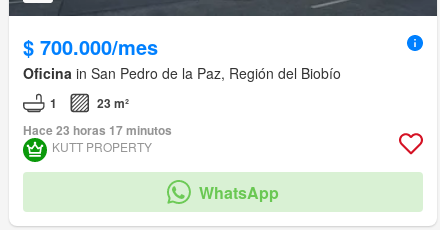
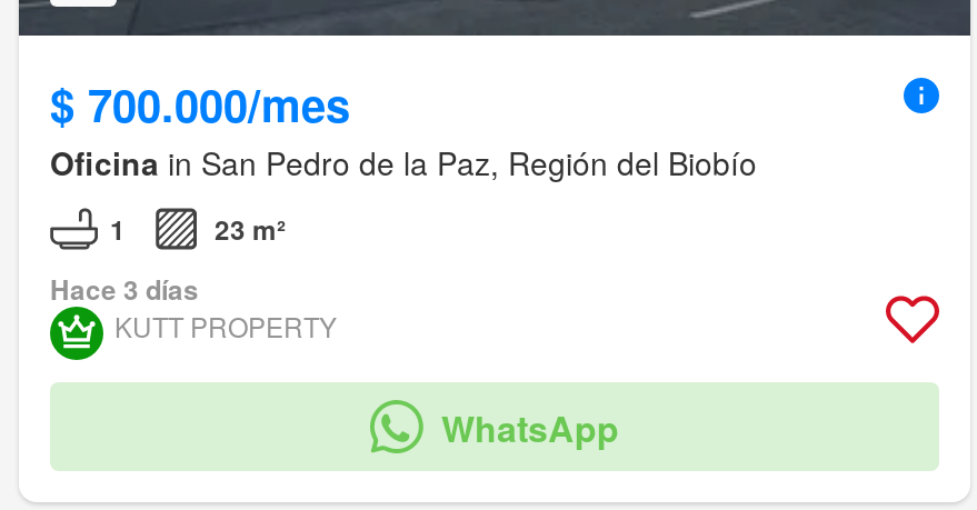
- Hace 23 horas 17 minutos
+ Hace 3 días
